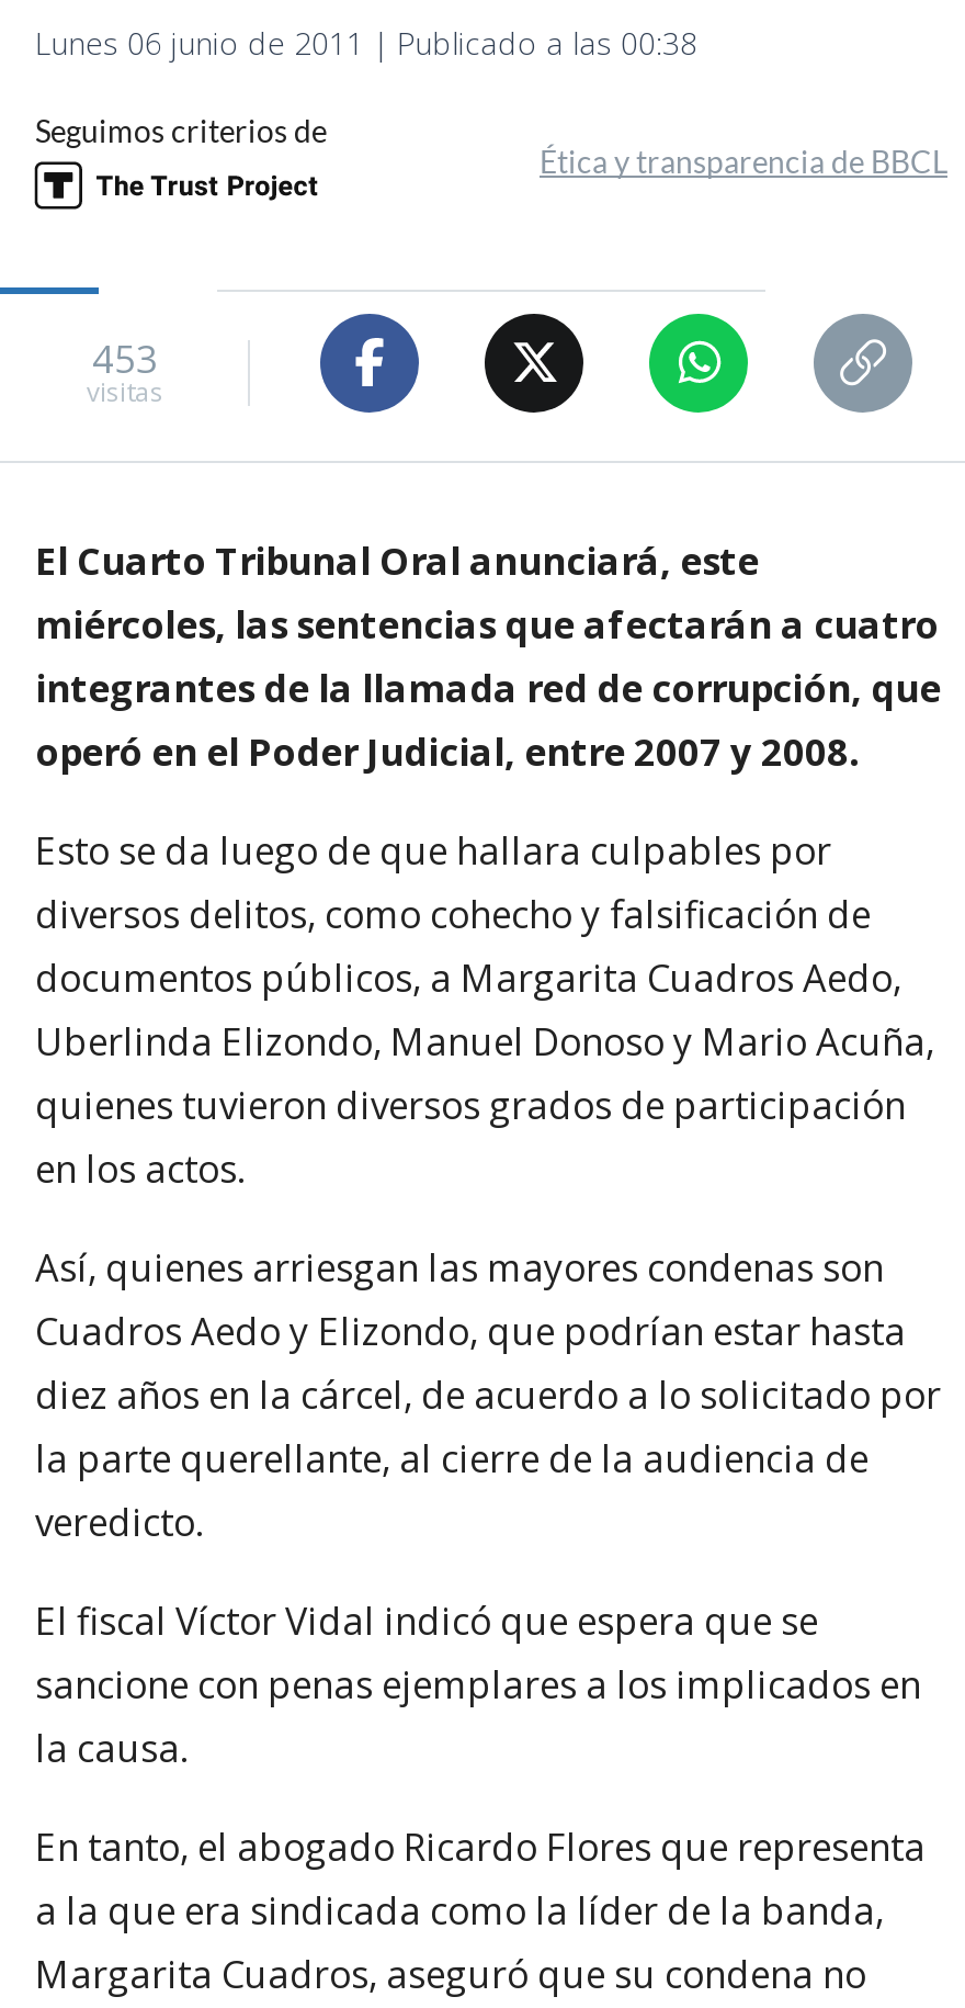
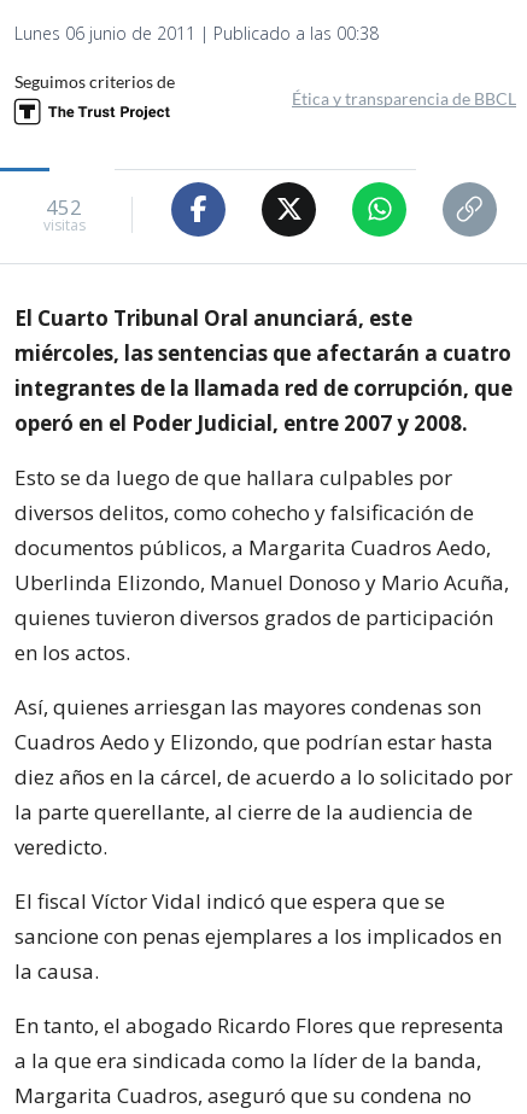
- 453
+ 452
